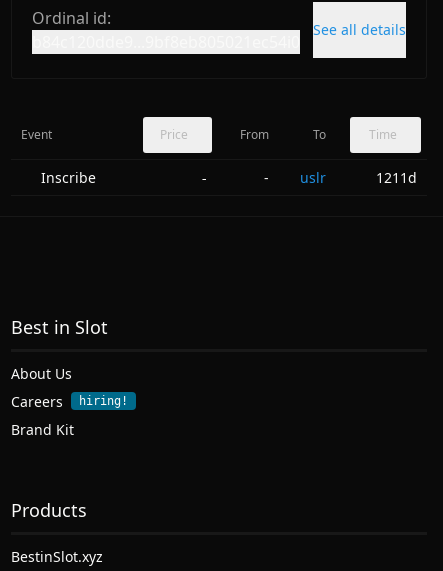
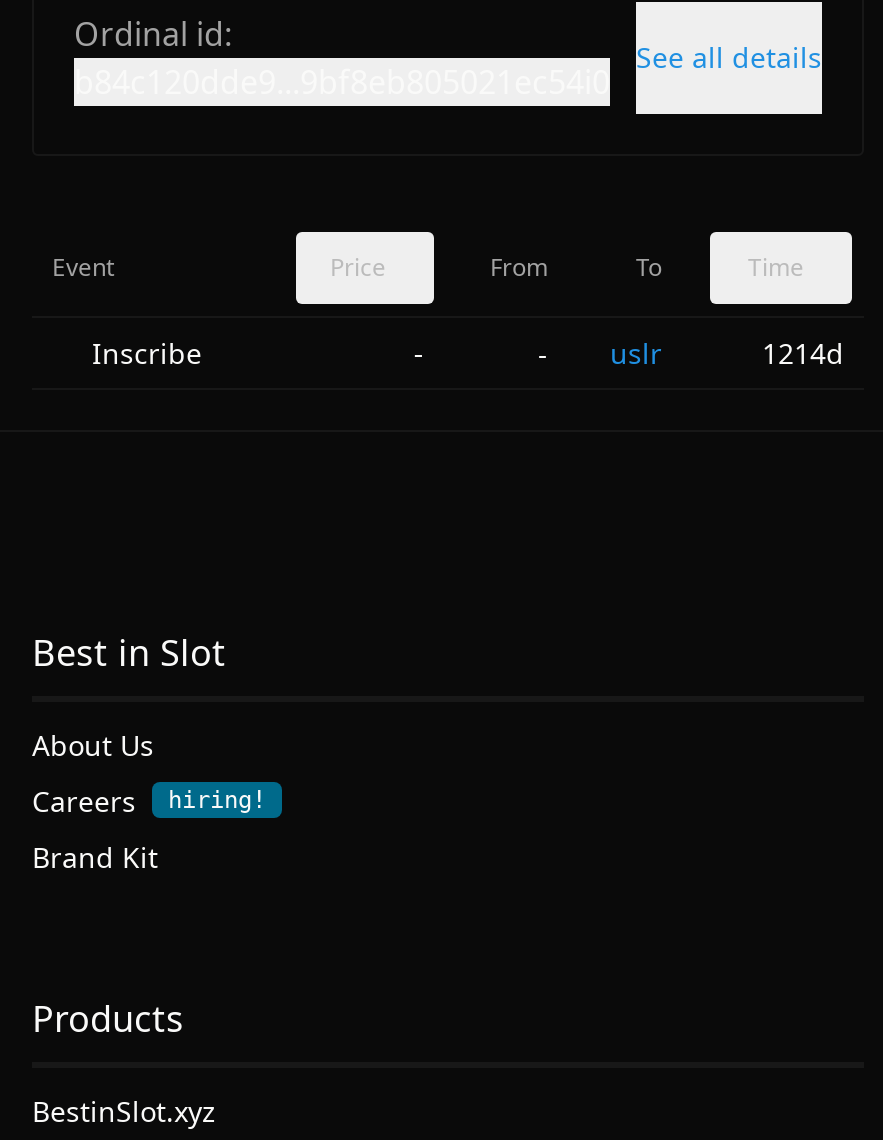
- 1211d
+ 1214d
